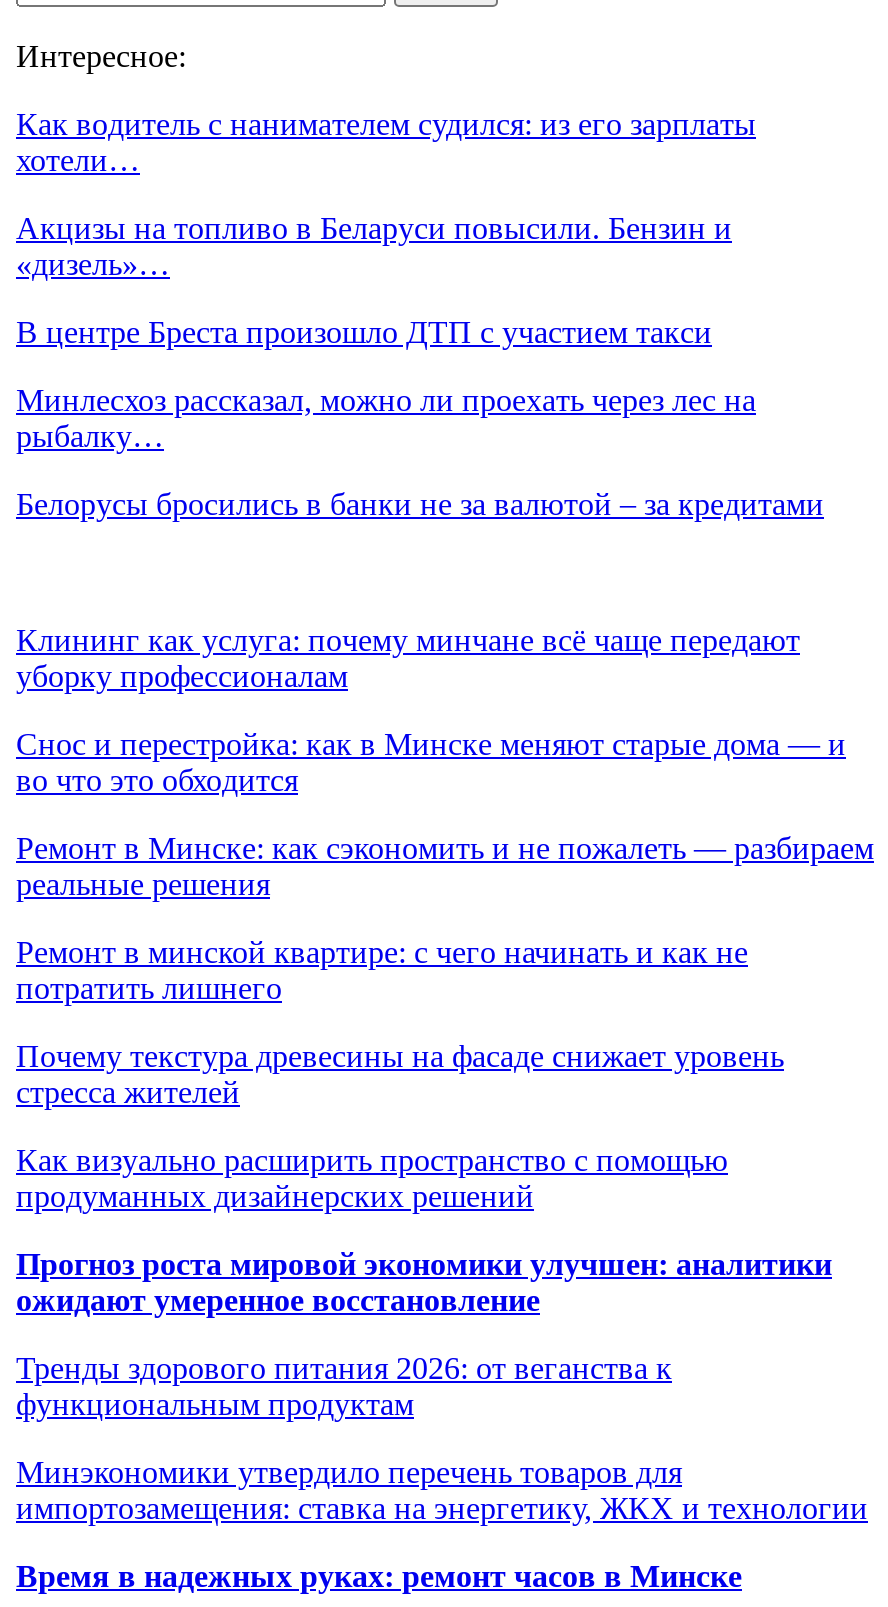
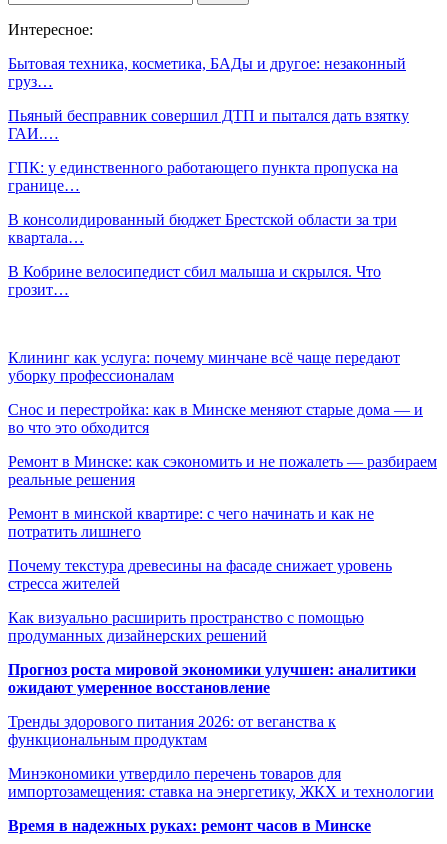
- Как водитель с нанимателем судился: из его зарплаты
- хотели…
+ Бытовая техника, косметика, БАДы и другое: незаконный
+ груз…

- Акцизы на топливо в Беларуси повысили. Бензин и
- «дизель»…
+ Пьяный бесправник совершил ДТП и пытался дать взятку
+ ГАИ.…

- В центре Бреста произошло ДТП с участием такси
+ ГПК: у единственного работающего пункта пропуска на
+ границе…

- Минлесхоз рассказал, можно ли проехать через лес на
- рыбалку…
+ В консолидированный бюджет Брестской области за три
+ квартала…

- Белорусы бросились в банки не за валютой – за кредитами
+ В Кобрине велосипедист сбил малыша и скрылся. Что
+ грозит…
